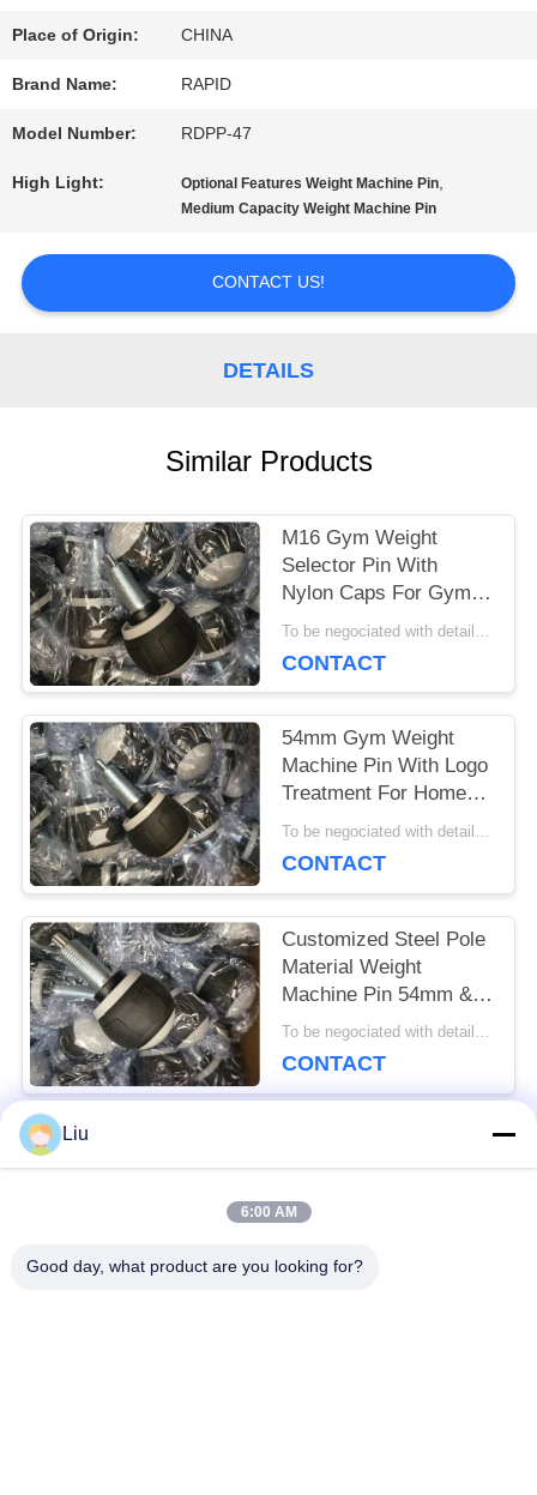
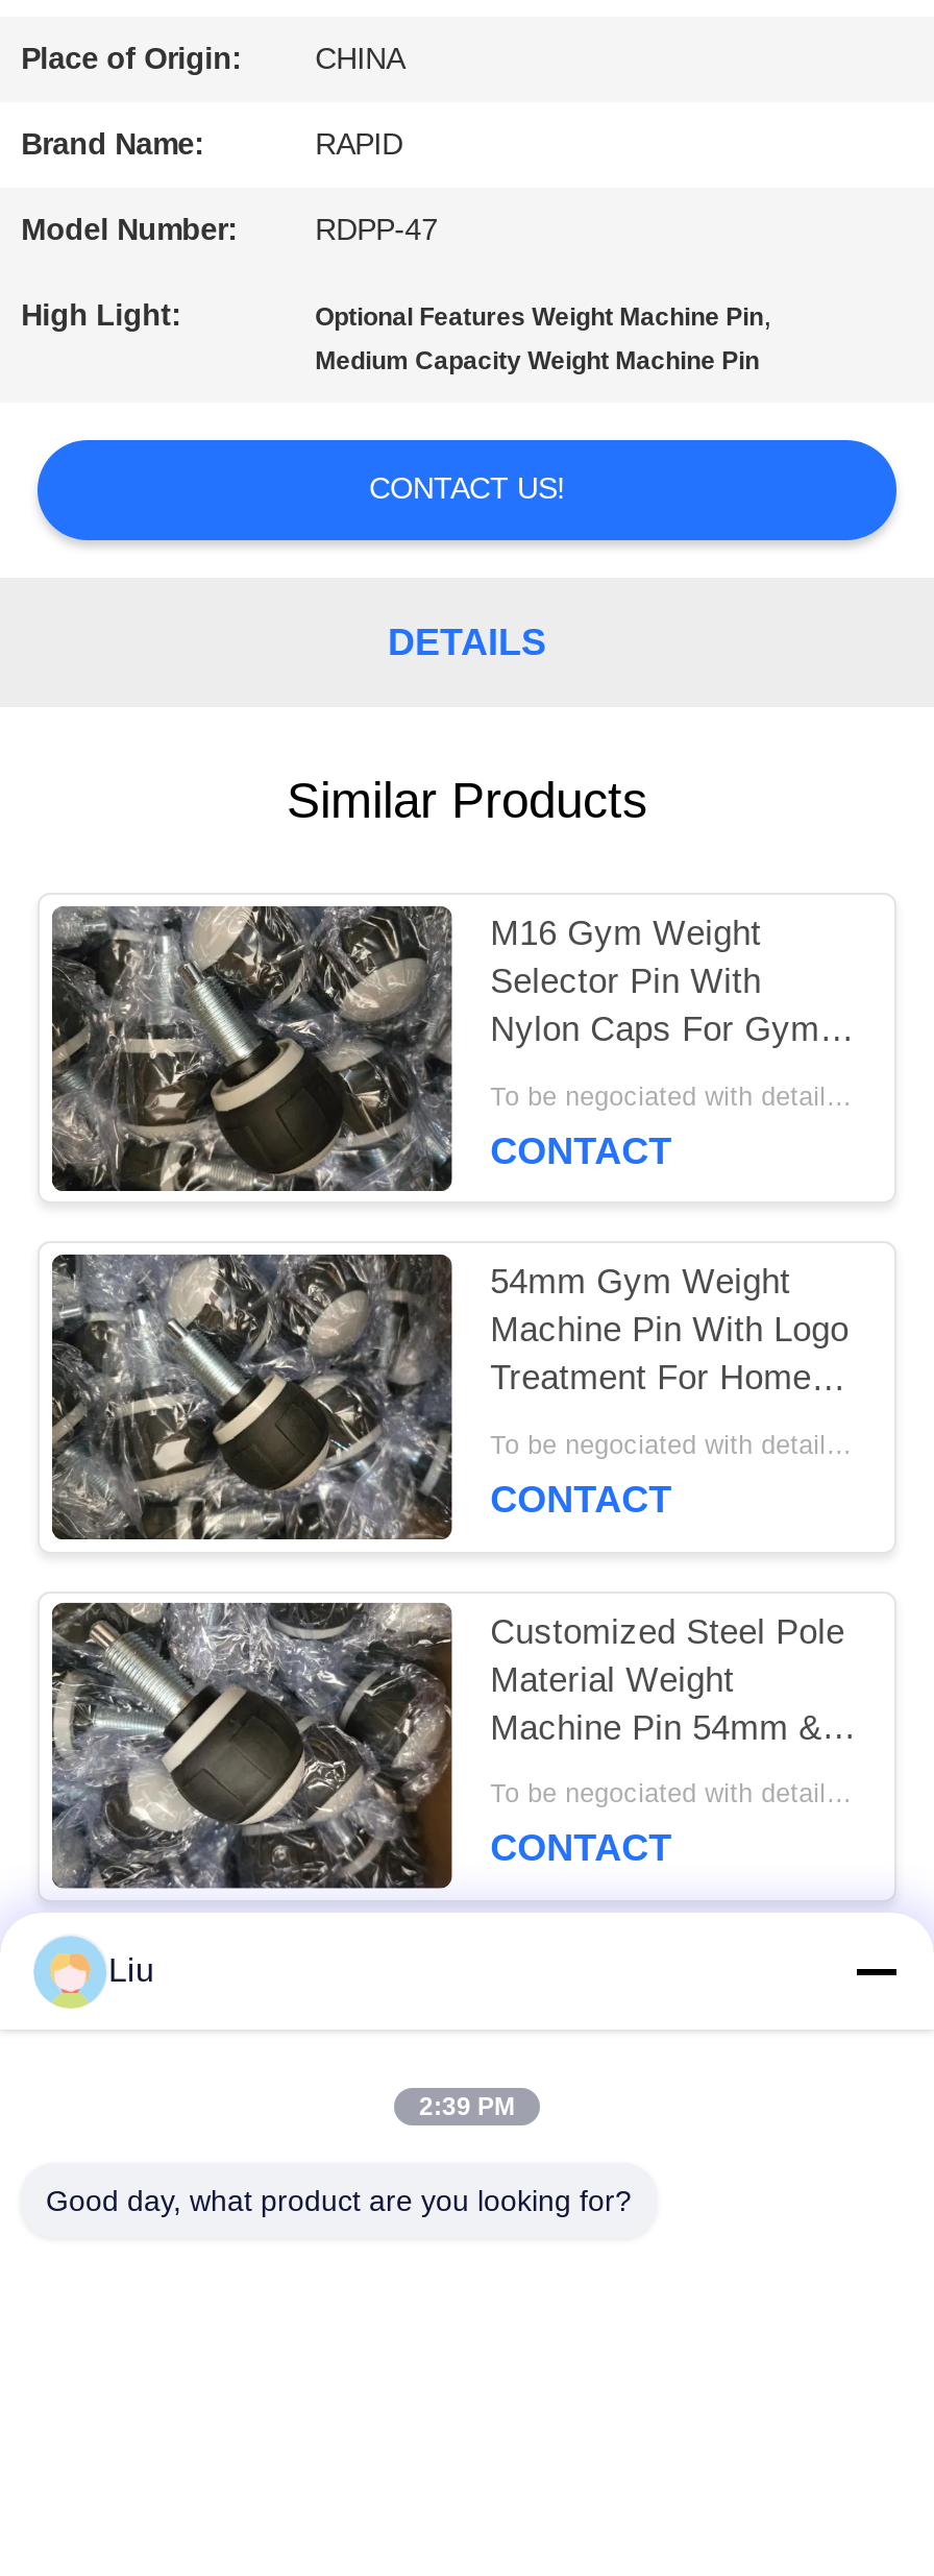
- 6:00 AM
+ 2:39 PM
